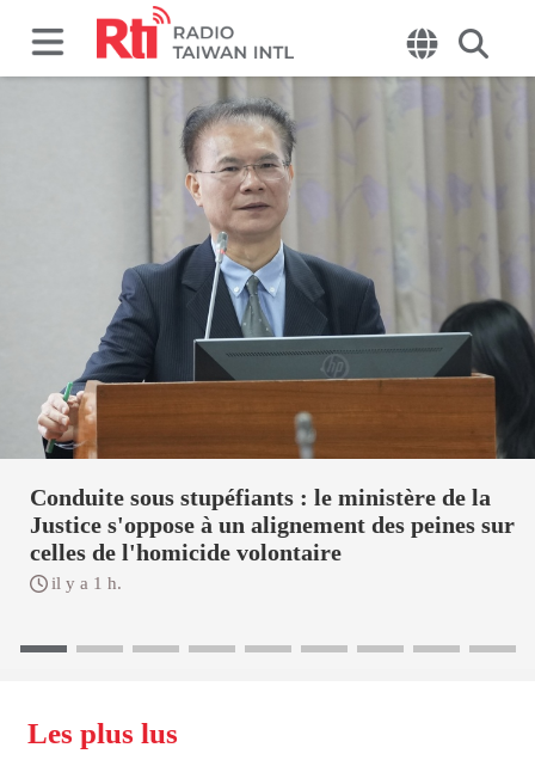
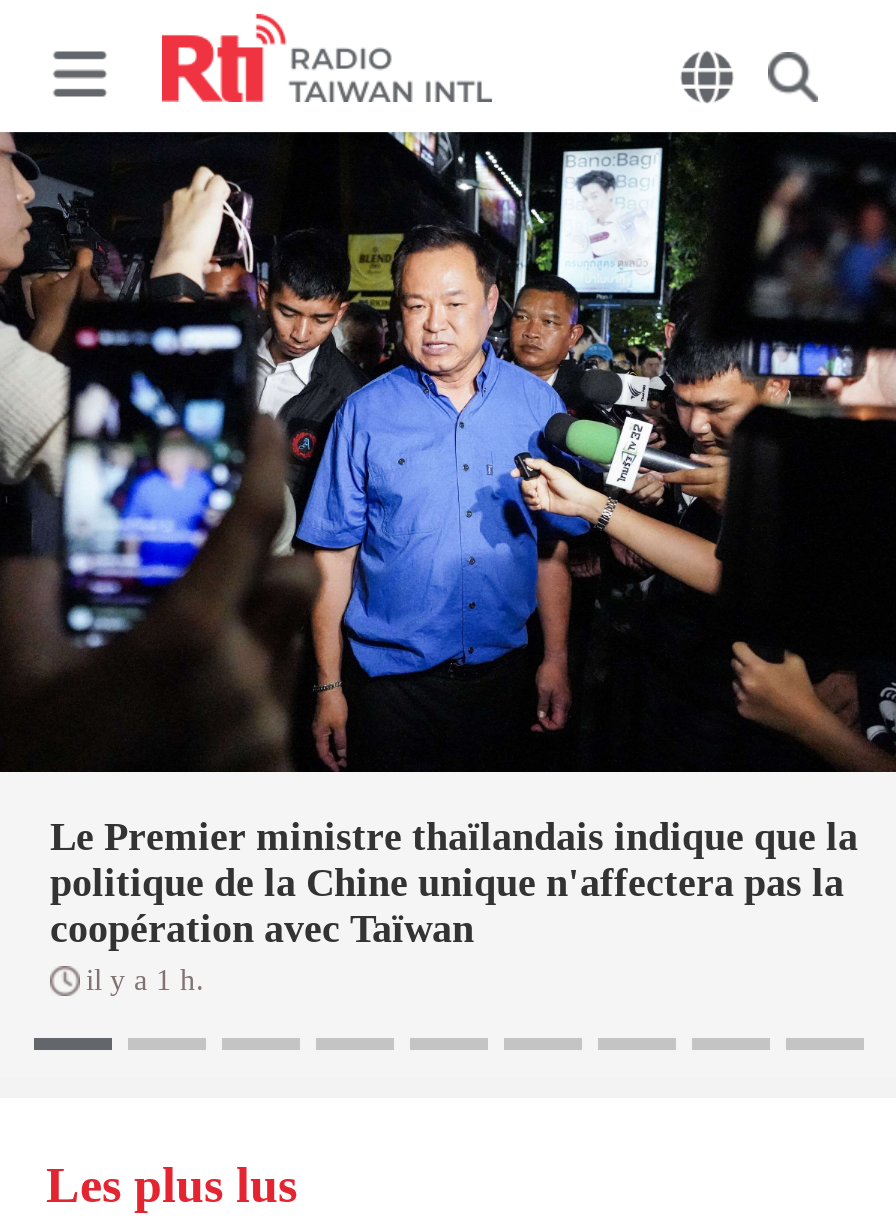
- [image]
- Conduite sous stupéfiants : le ministère de la
- Justice s'oppose à un alignement des peines sur
- celles de l'homicide volontaire
+ [image]
+ Le Premier ministre thaïlandais indique que la
+ politique de la Chine unique n'affectera pas la
+ coopération avec Taïwan
